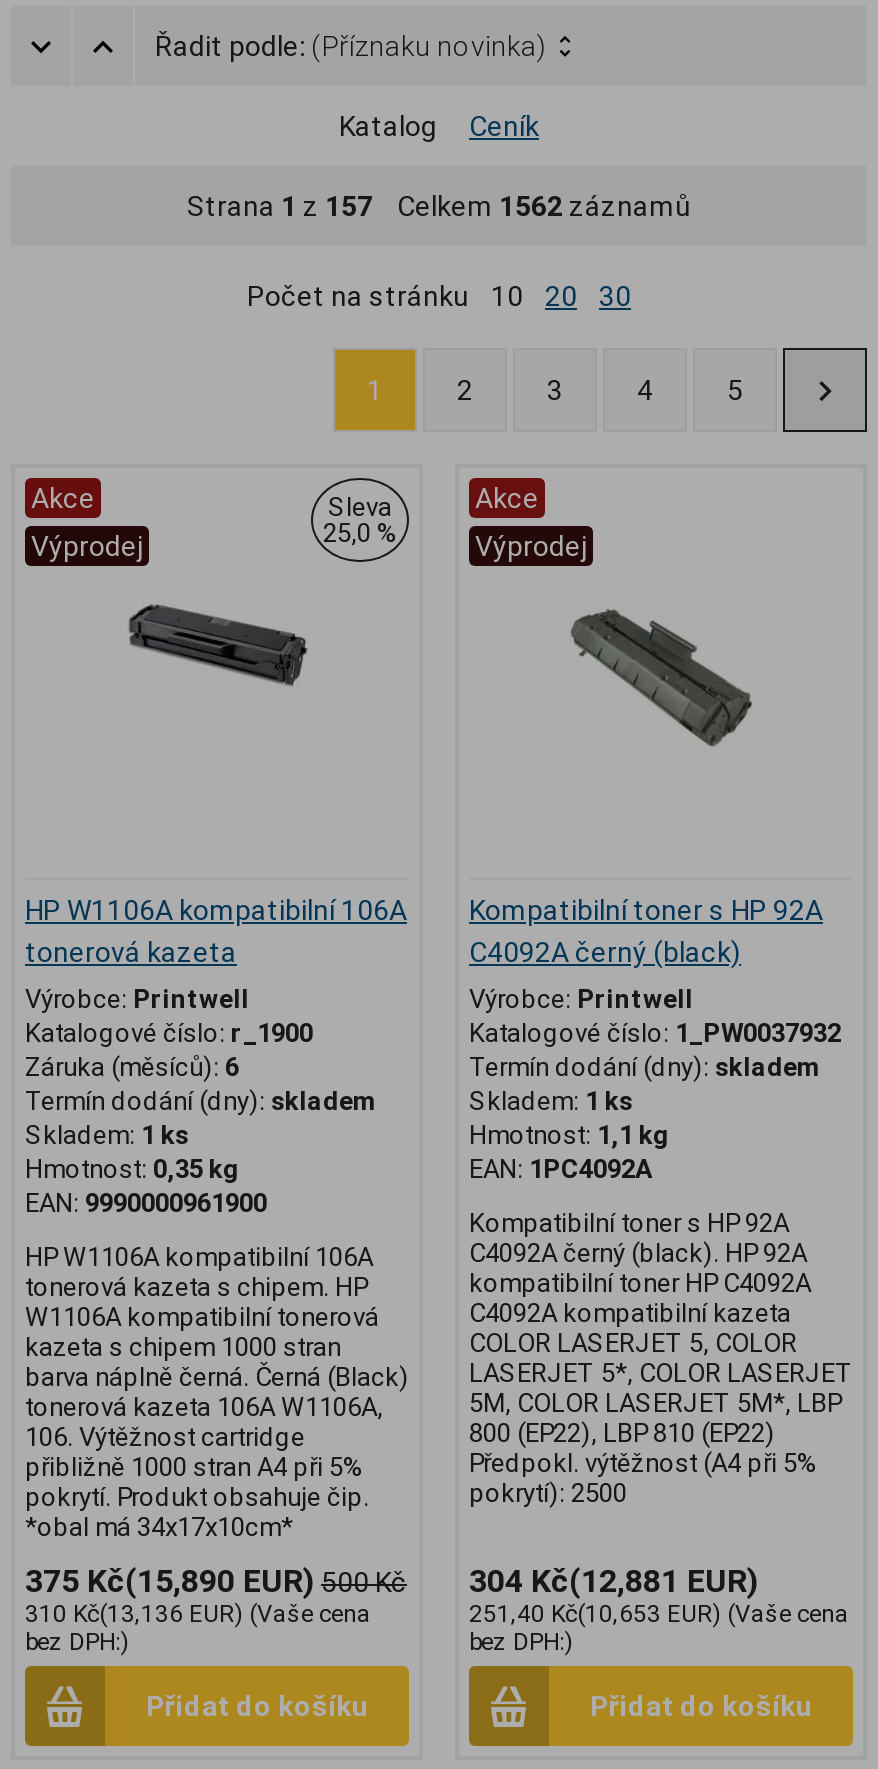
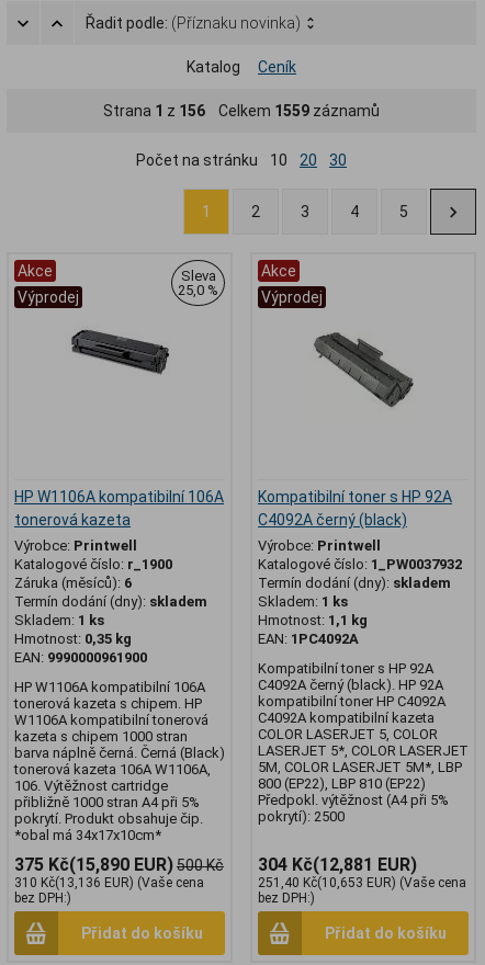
- Strana 1 z 157 Celkem 1562 záznamů
+ Strana 1 z 156 Celkem 1559 záznamů
